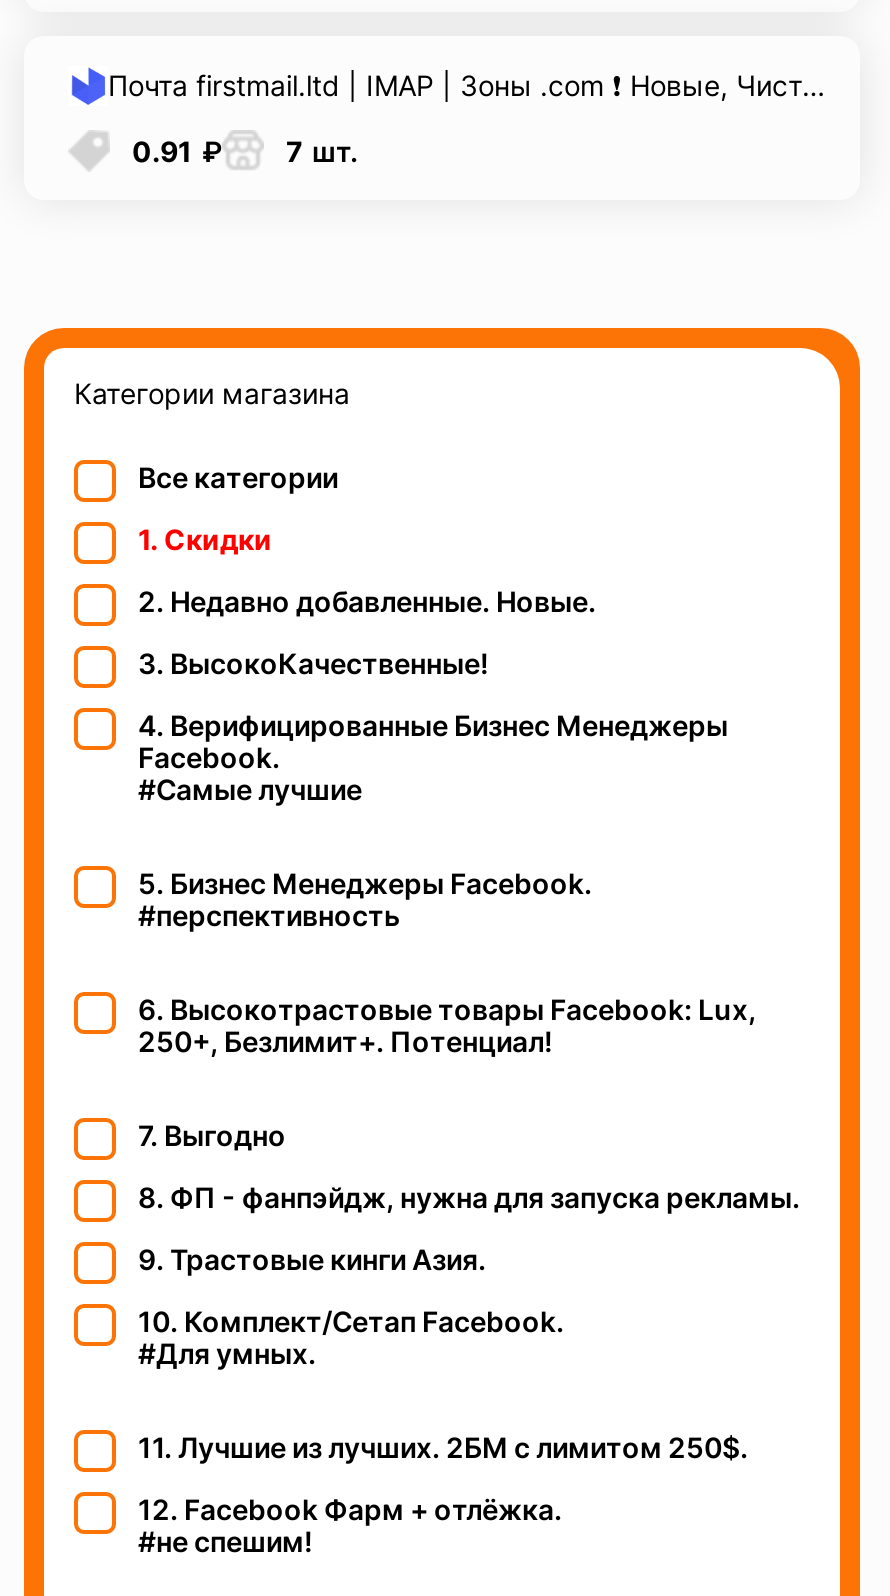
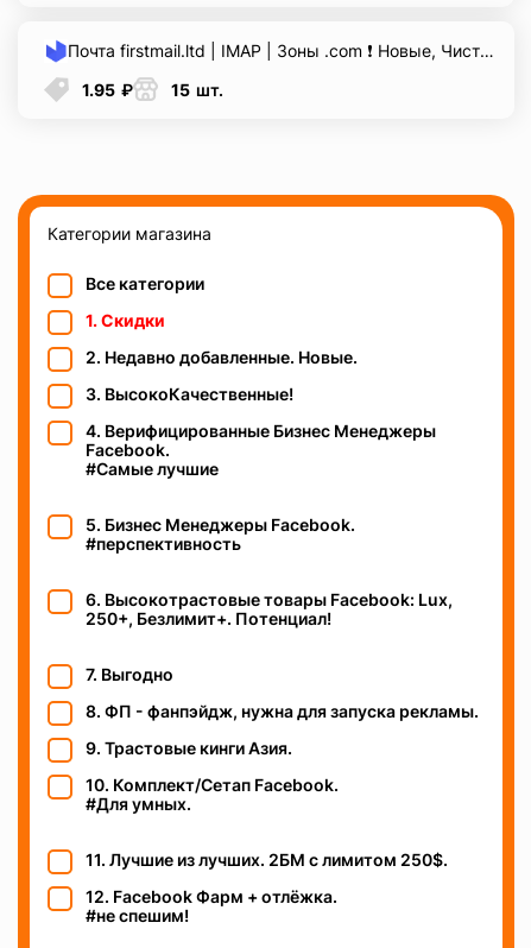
- 0.91 ₽
+ 1.95 ₽

- 7 шт.
+ 15 шт.
